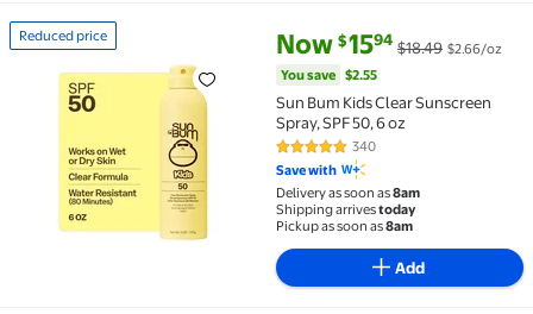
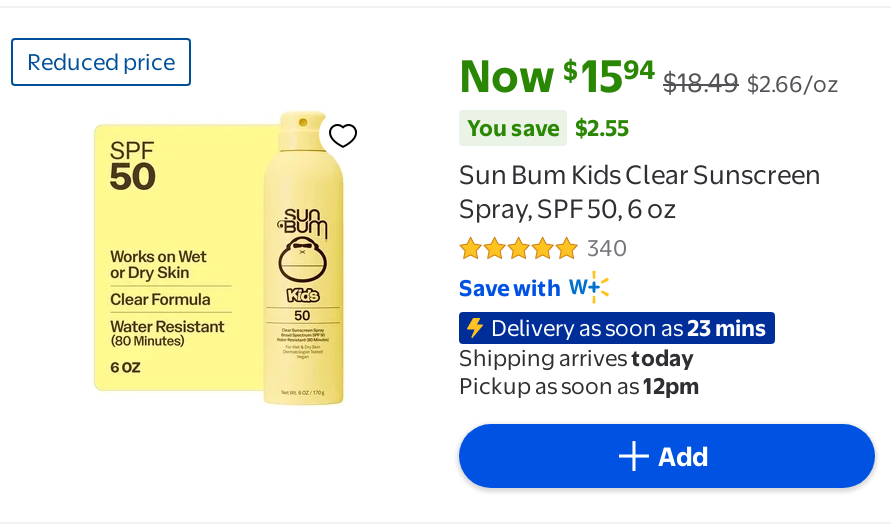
- Delivery as soon as8am
+ Delivery as soon as23 mins

- Pickup as soon as 8am
+ Pickup as soon as 12pm
